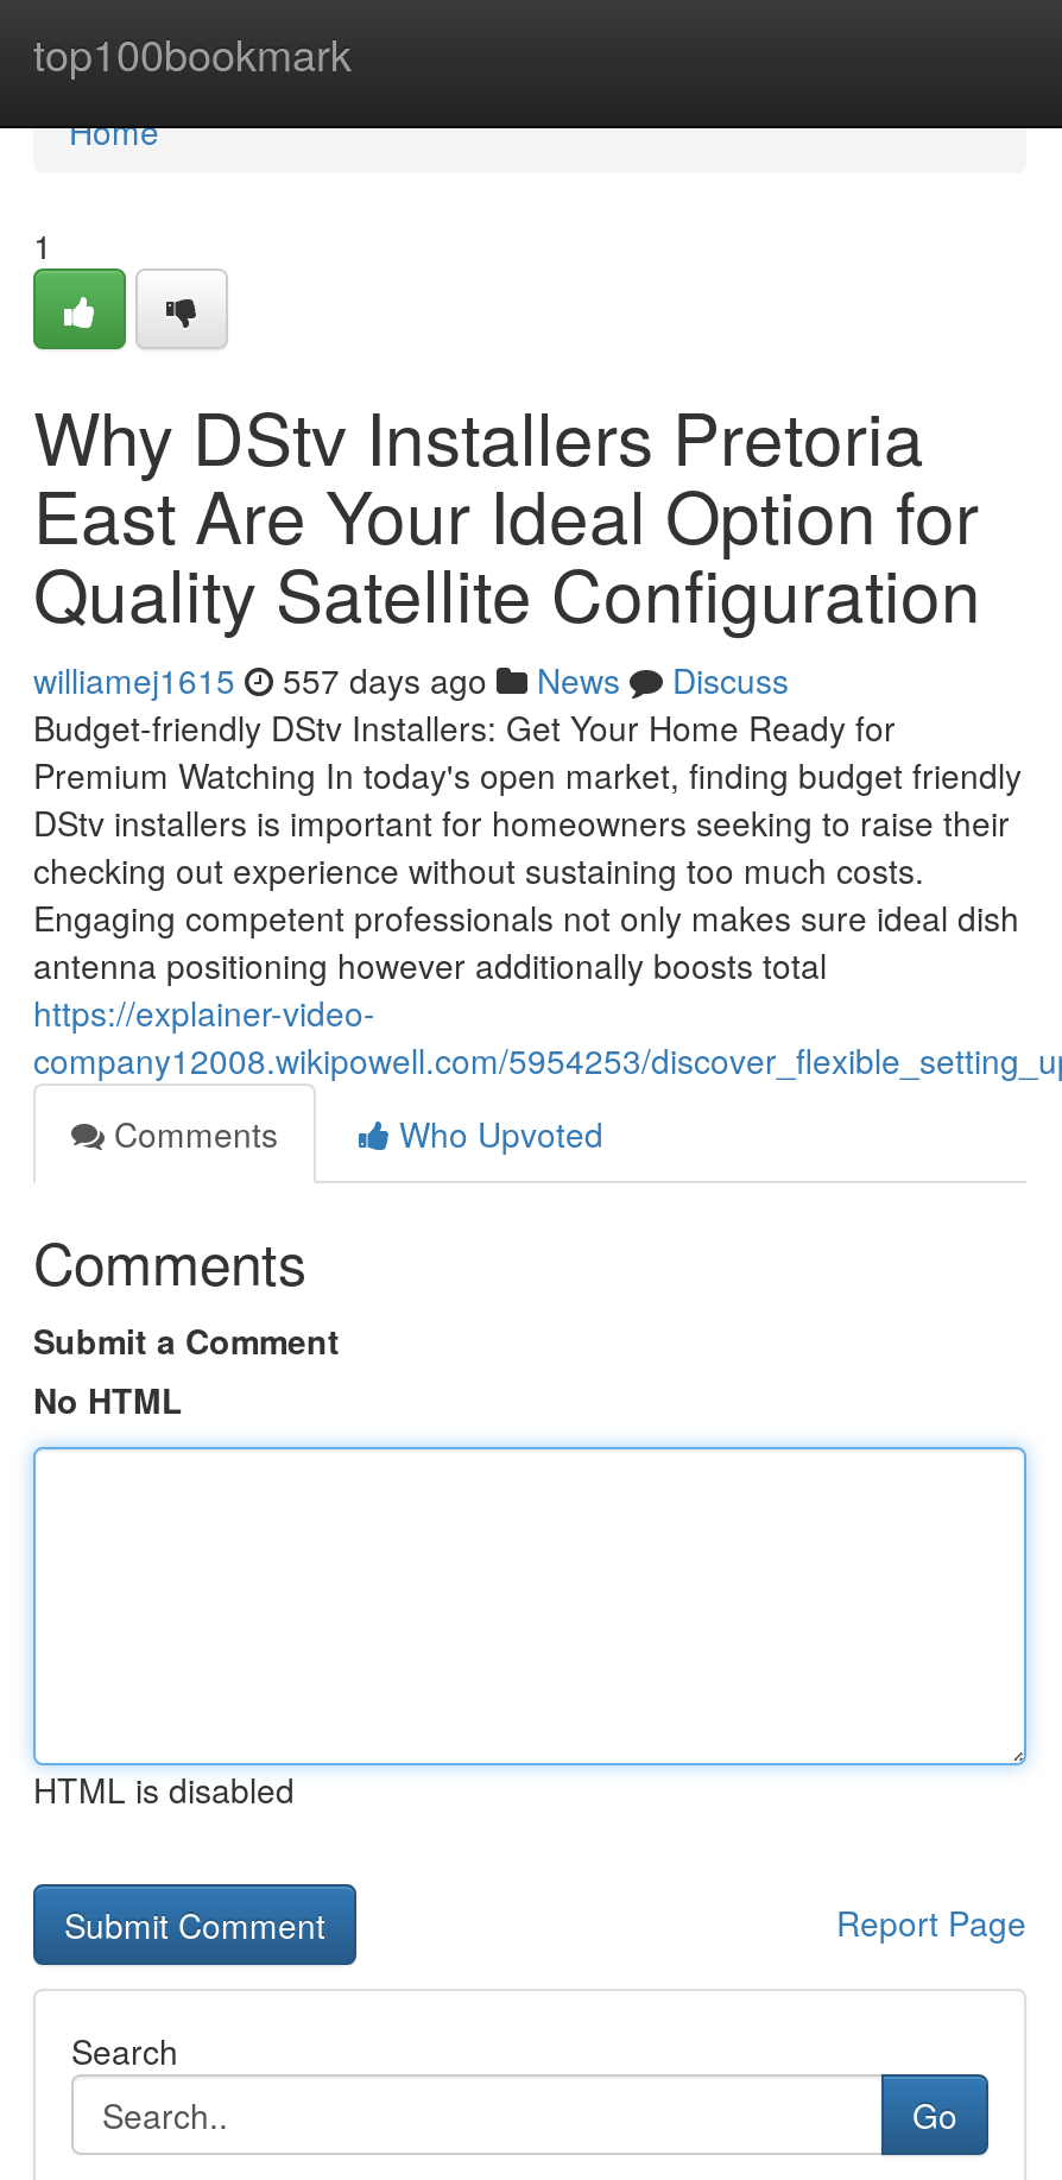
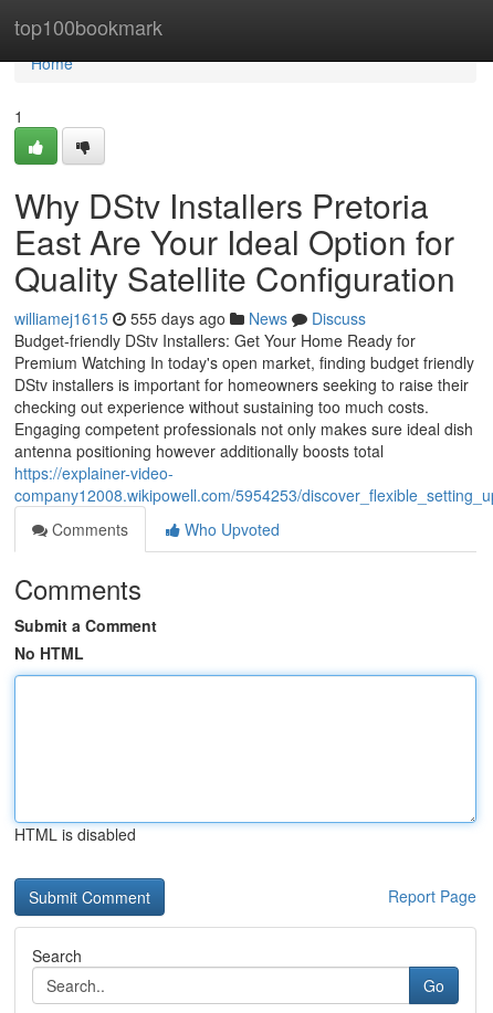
- williamej1615 557 days ago News Discuss
+ williamej1615 555 days ago News Discuss
